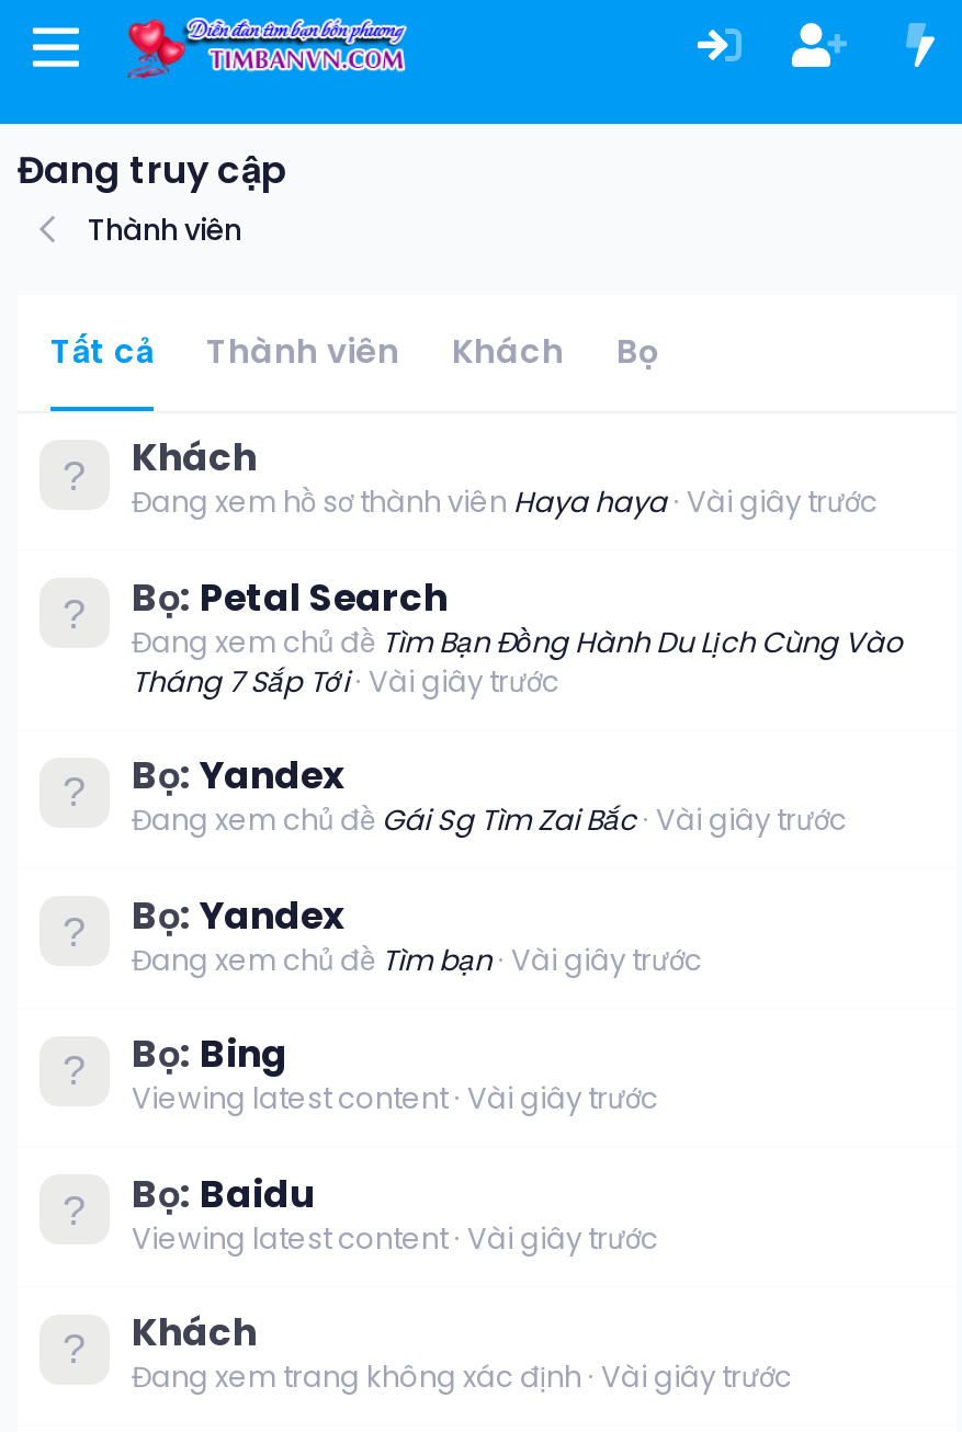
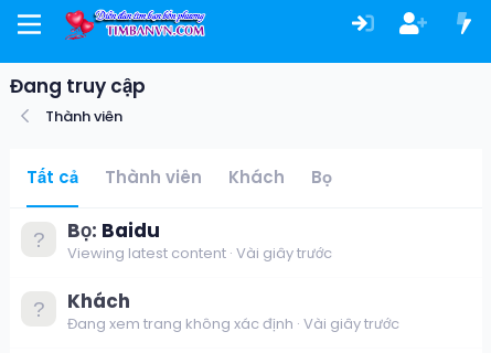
- Khách
- Đang xem hồ sơ thành viên Haya haya Vài giây trước
- Bọ: Petal Search
- Đang xem chủ đề Tìm Bạn Đồng Hành Du Lịch Cùng Vào
- Tháng 7 Sắp Tới Vài giây trước
- Bọ: Yandex
- Đang xem chủ đề Gái Sg Tìm Zai Bắc Vài giây trước
- Bọ: Yandex
- Đang xem chủ đề Tìm bạn Vài giây trước
- Bọ: Bing
- Viewing latest content Vài giây trước
